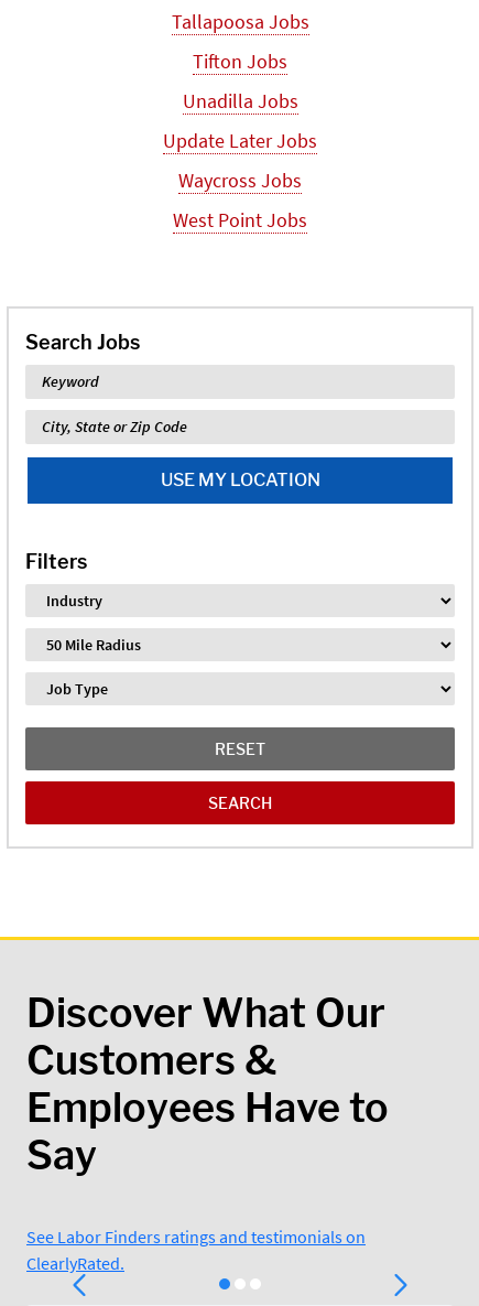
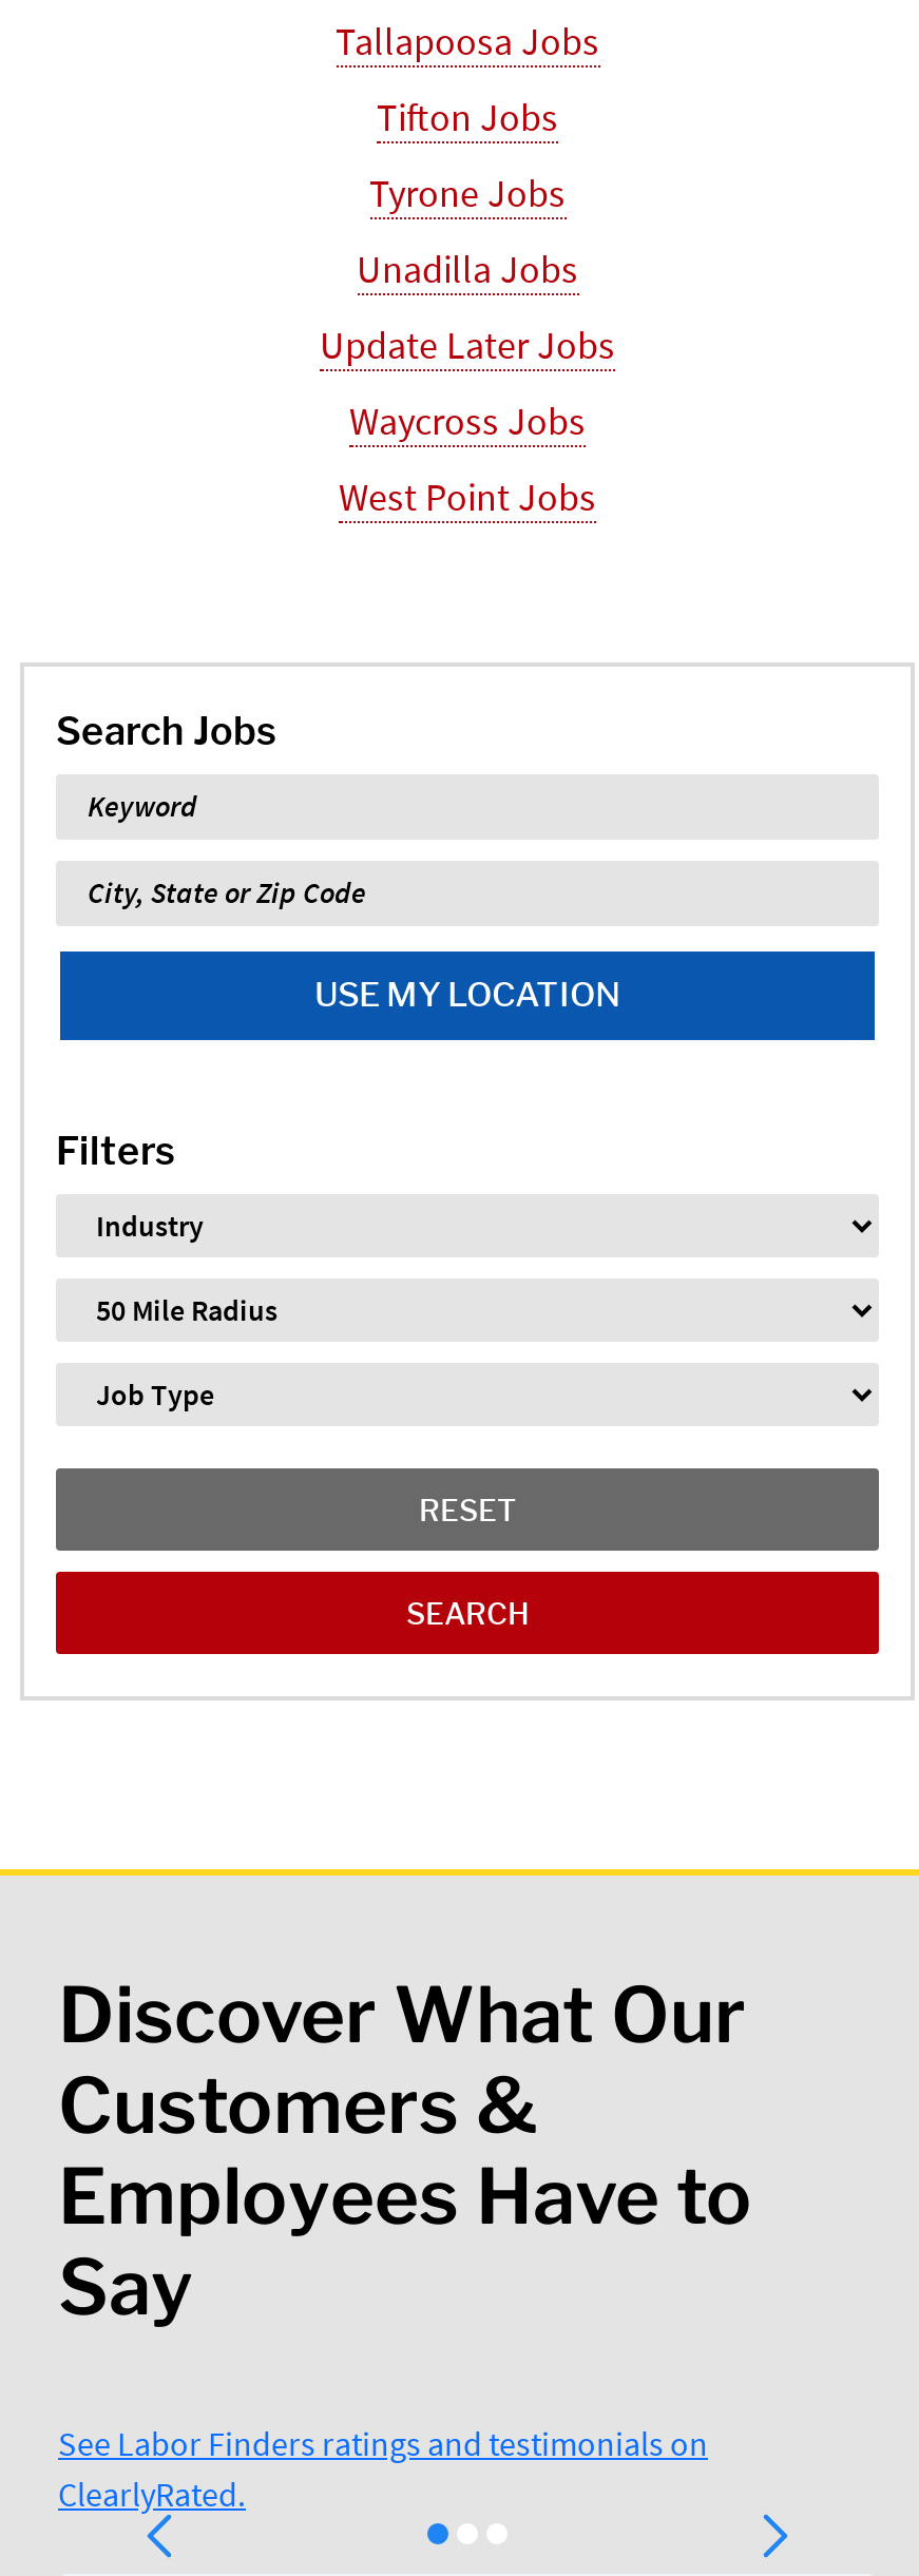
+ Tyrone Jobs
